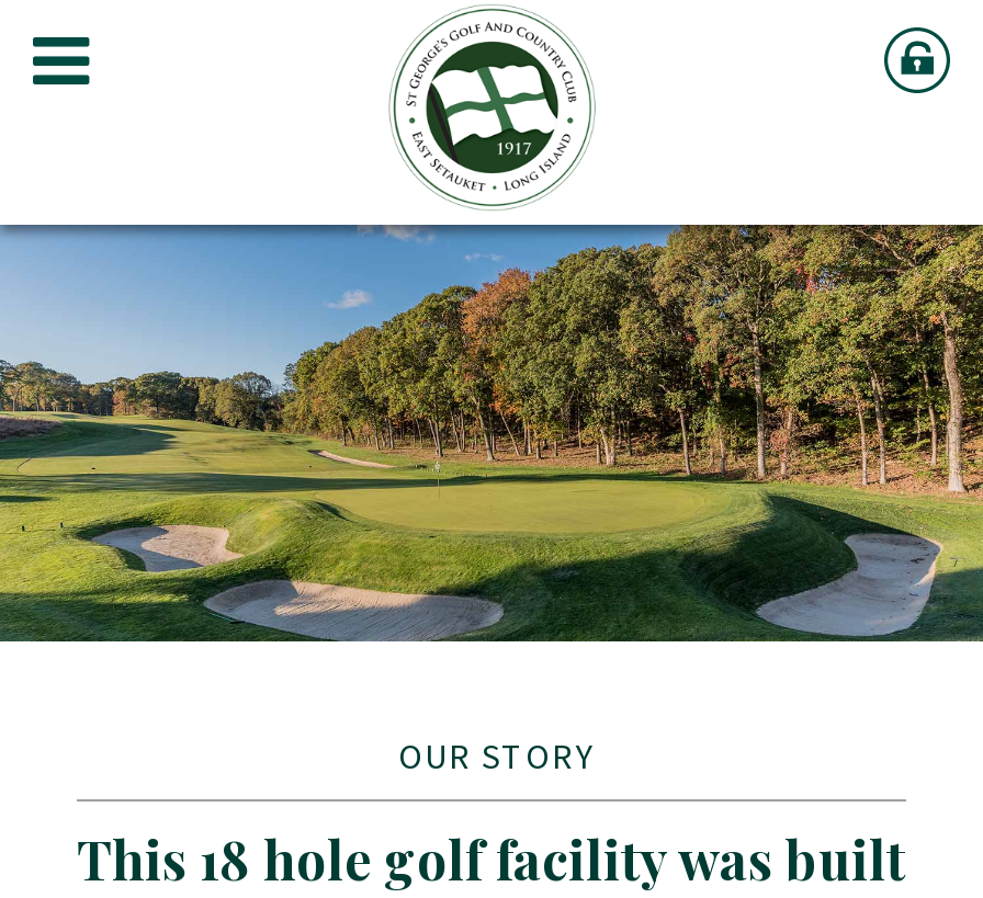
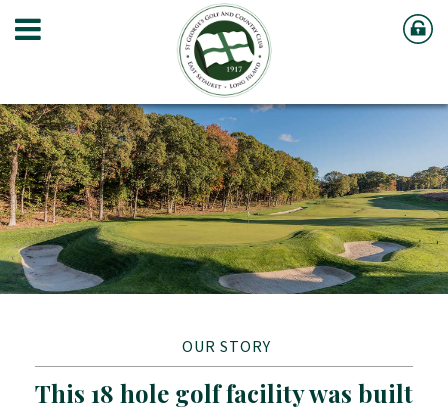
- [image]
+ [image]
